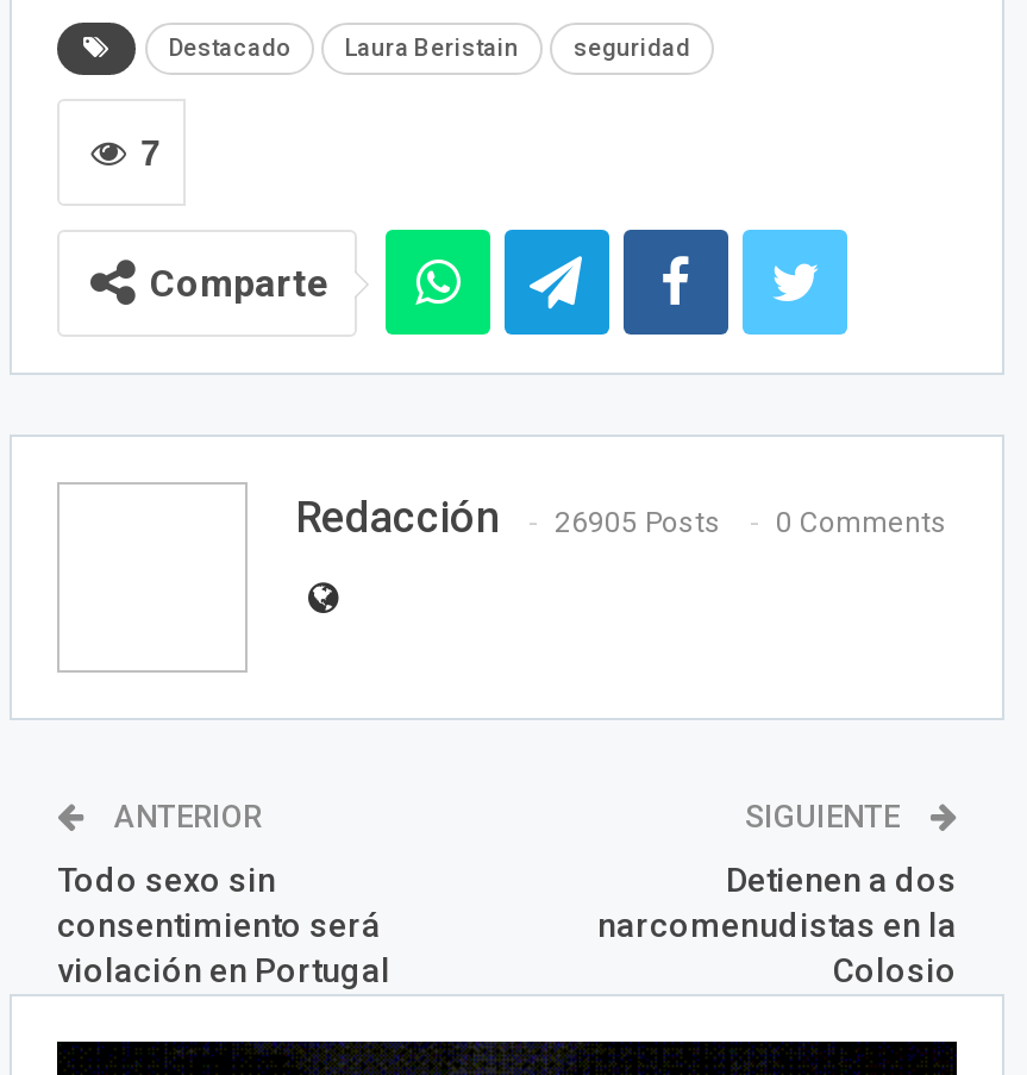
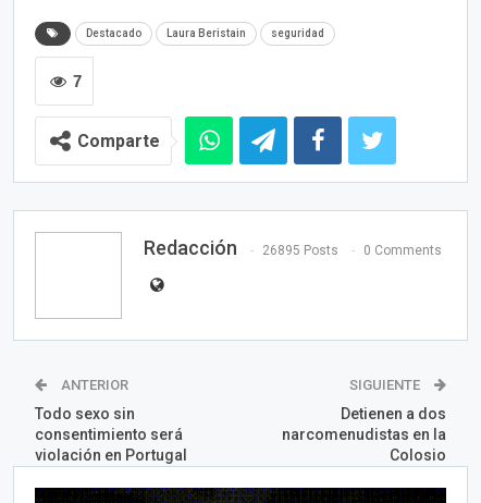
- Redacción 26905 Posts 0 Comments
+ Redacción 26895 Posts 0 Comments
